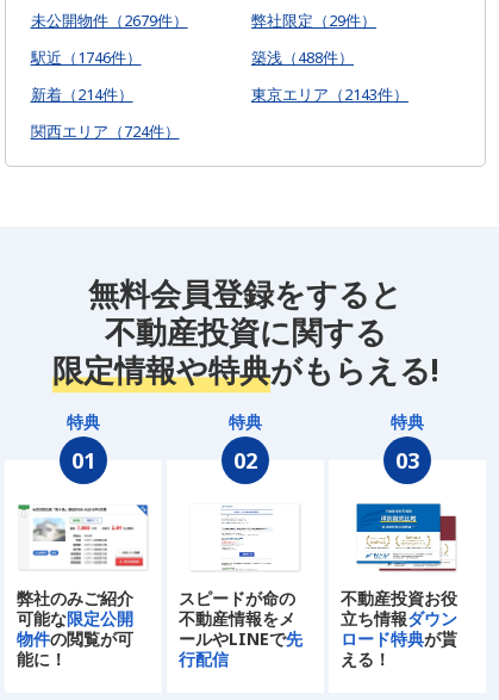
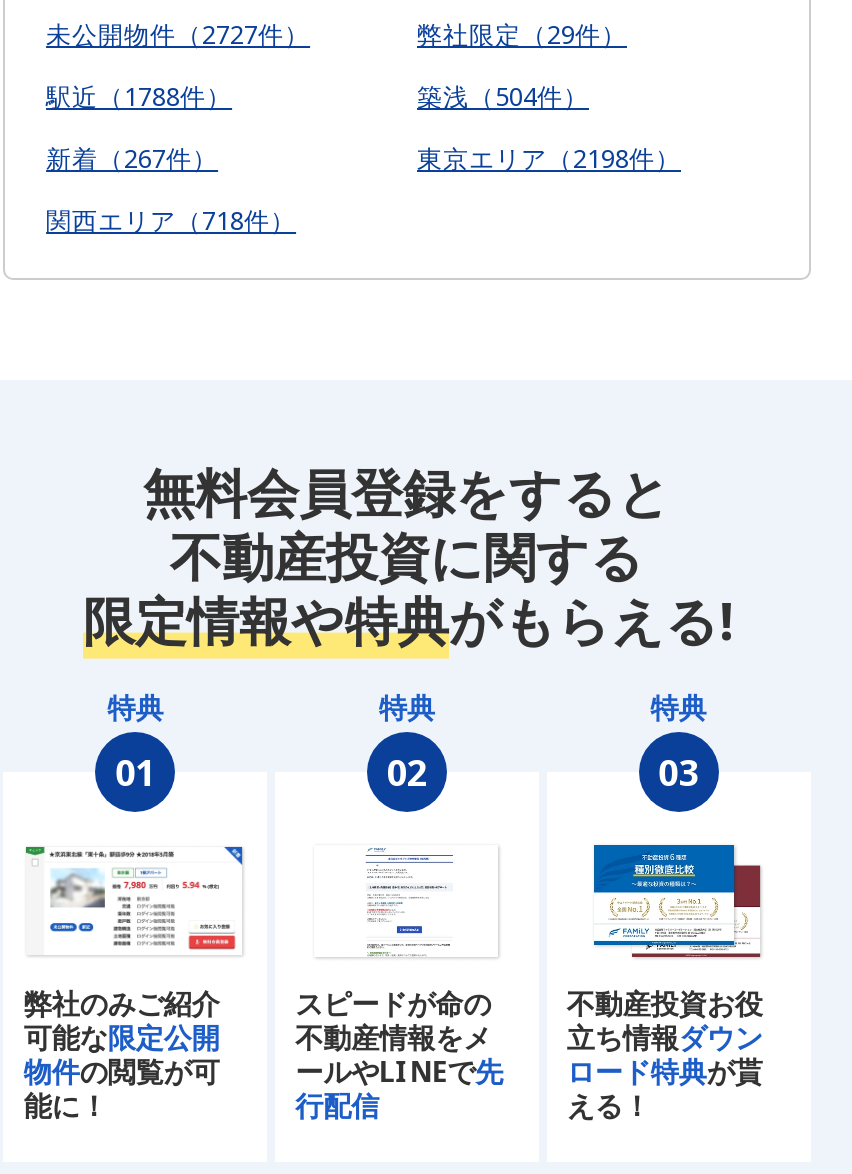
- 未公開物件（2679件）
+ 未公開物件（2727件）

- 駅近（1746件）
+ 駅近（1788件）

- 築浅（488件）
+ 築浅（504件）

- 新着（214件）
+ 新着（267件）

- 東京エリア（2143件）
+ 東京エリア（2198件）

- 関西エリア（724件）
+ 関西エリア（718件）
